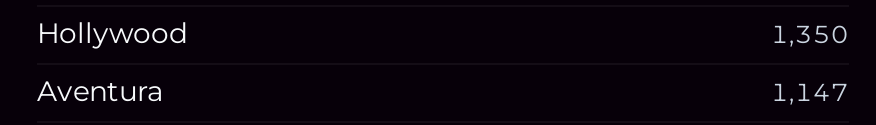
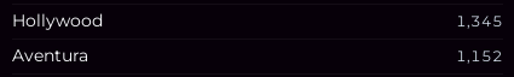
- 1,350
+ 1,345

- 1,147
+ 1,152
